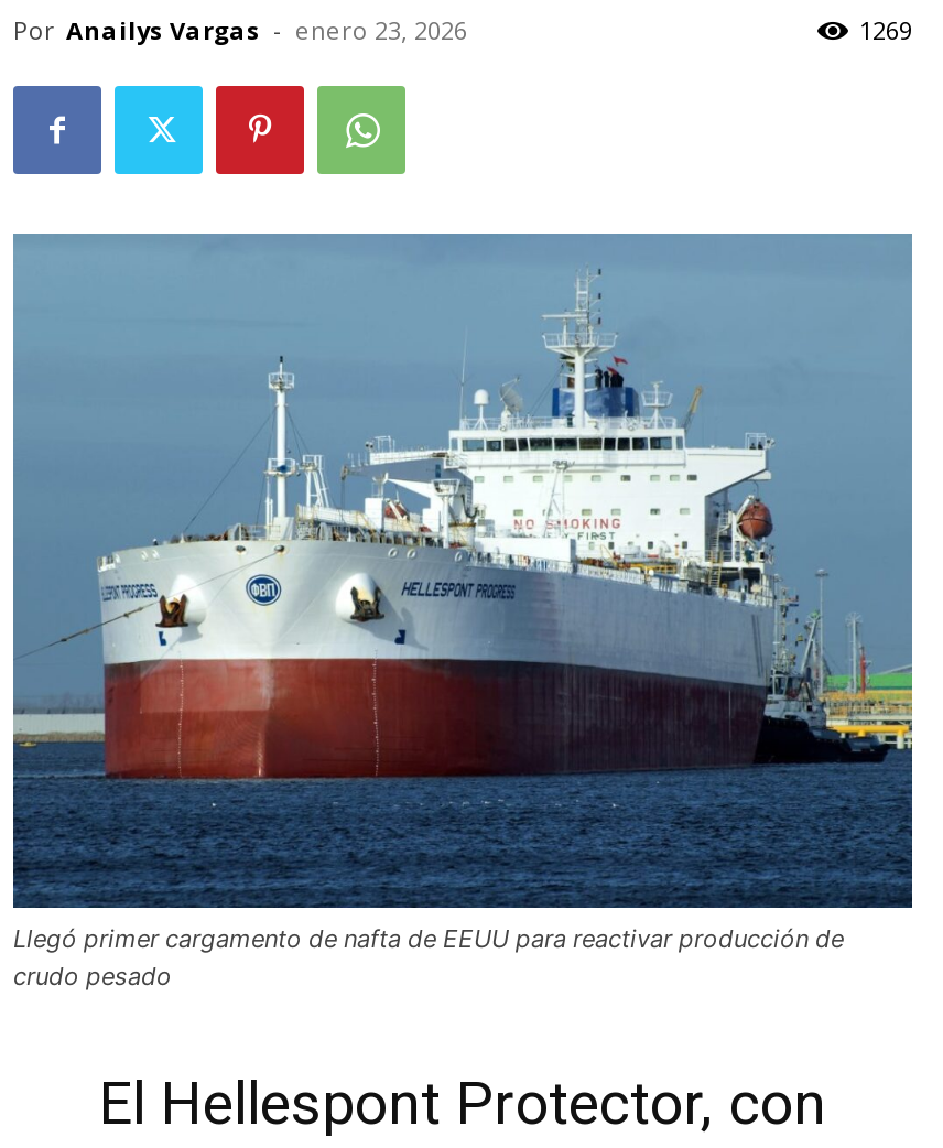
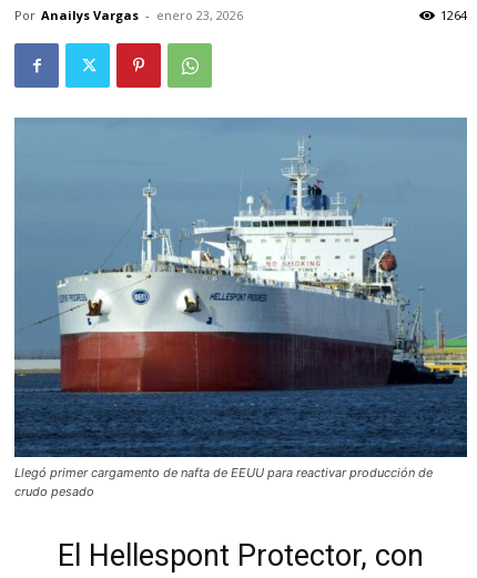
- 1269
+ 1264
